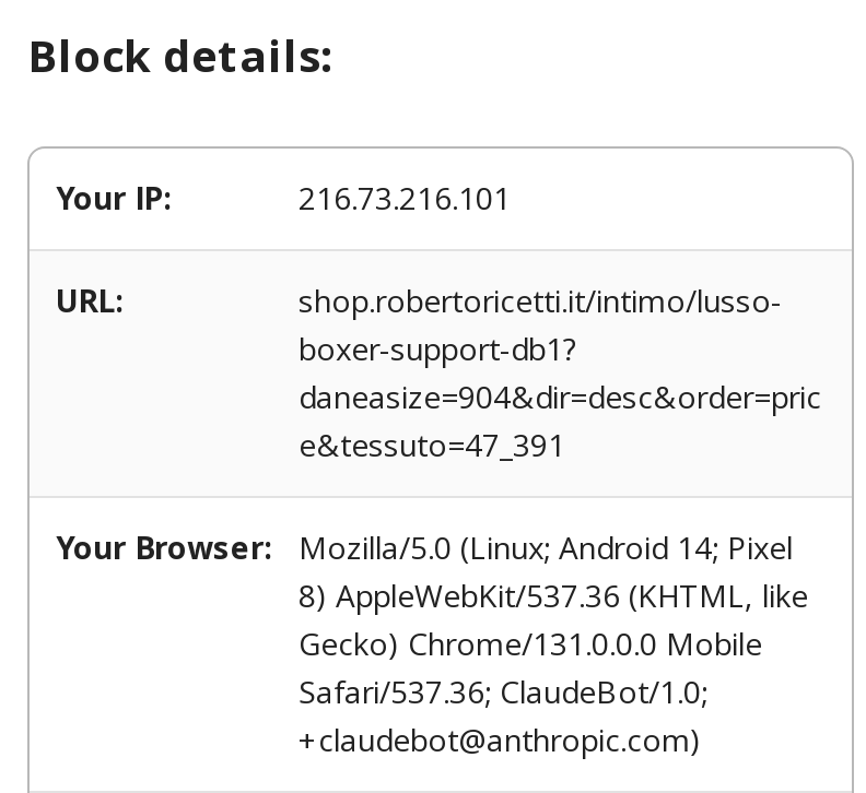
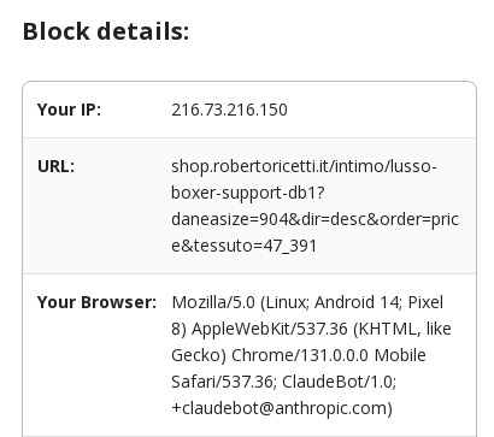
- 216.73.216.101
+ 216.73.216.150
